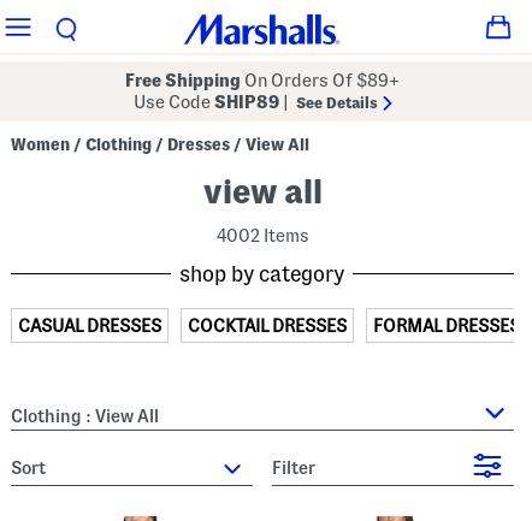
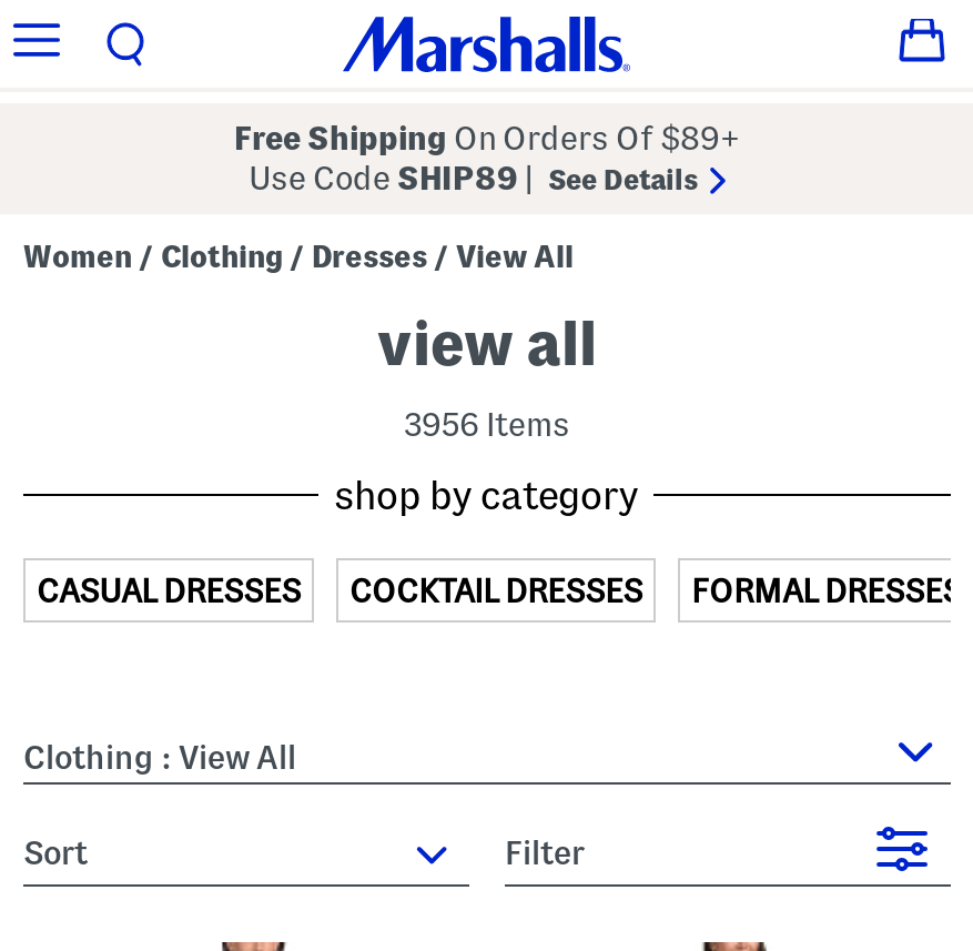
- 4002 Items
+ 3956 Items
